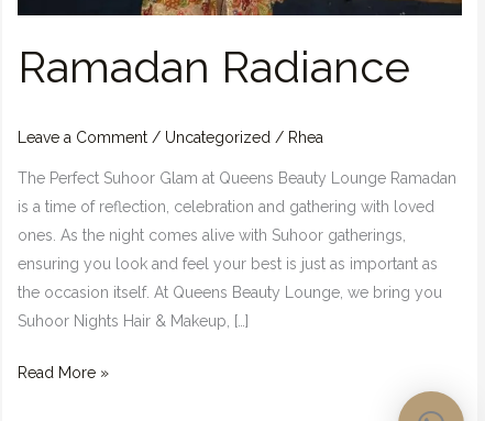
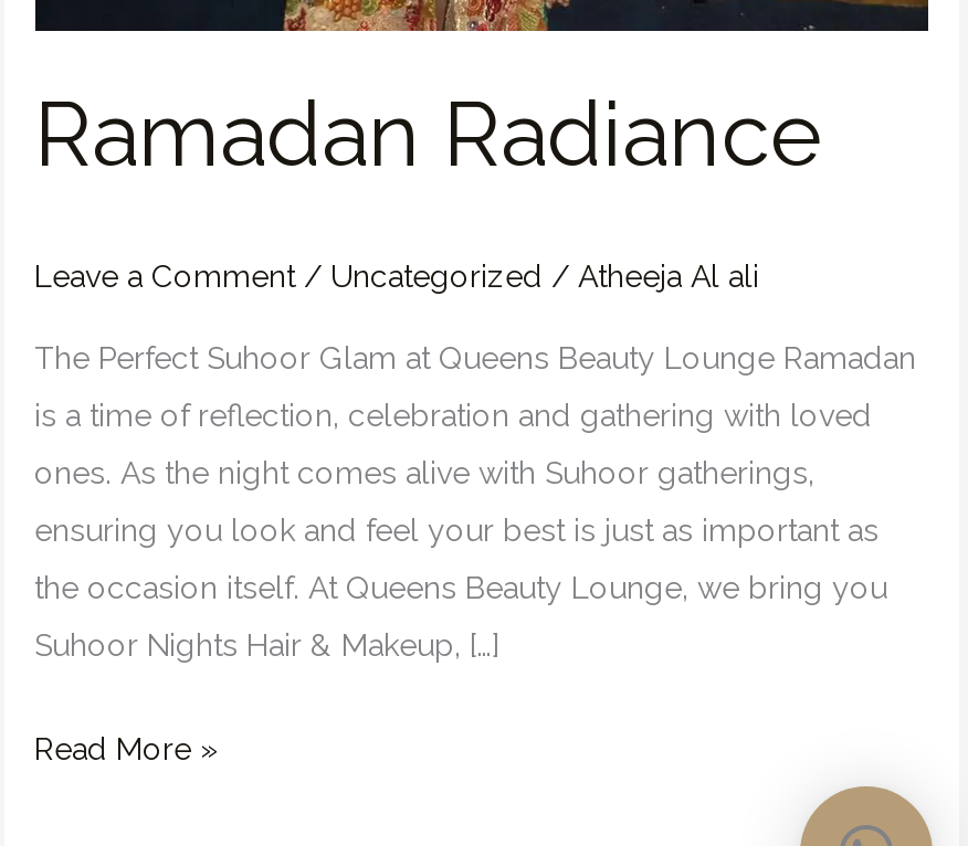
- Leave a Comment / Uncategorized / Rhea
+ Leave a Comment / Uncategorized / Atheeja Al ali
